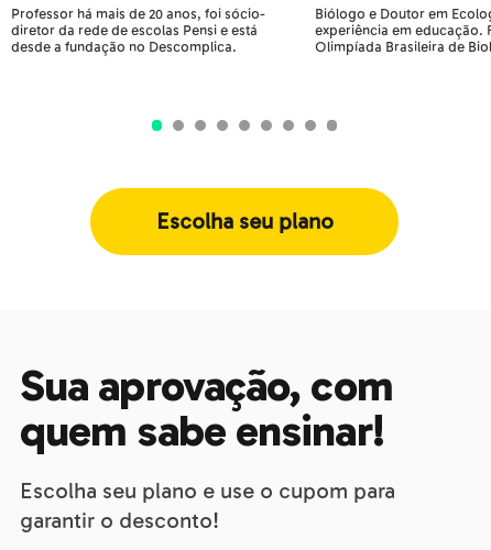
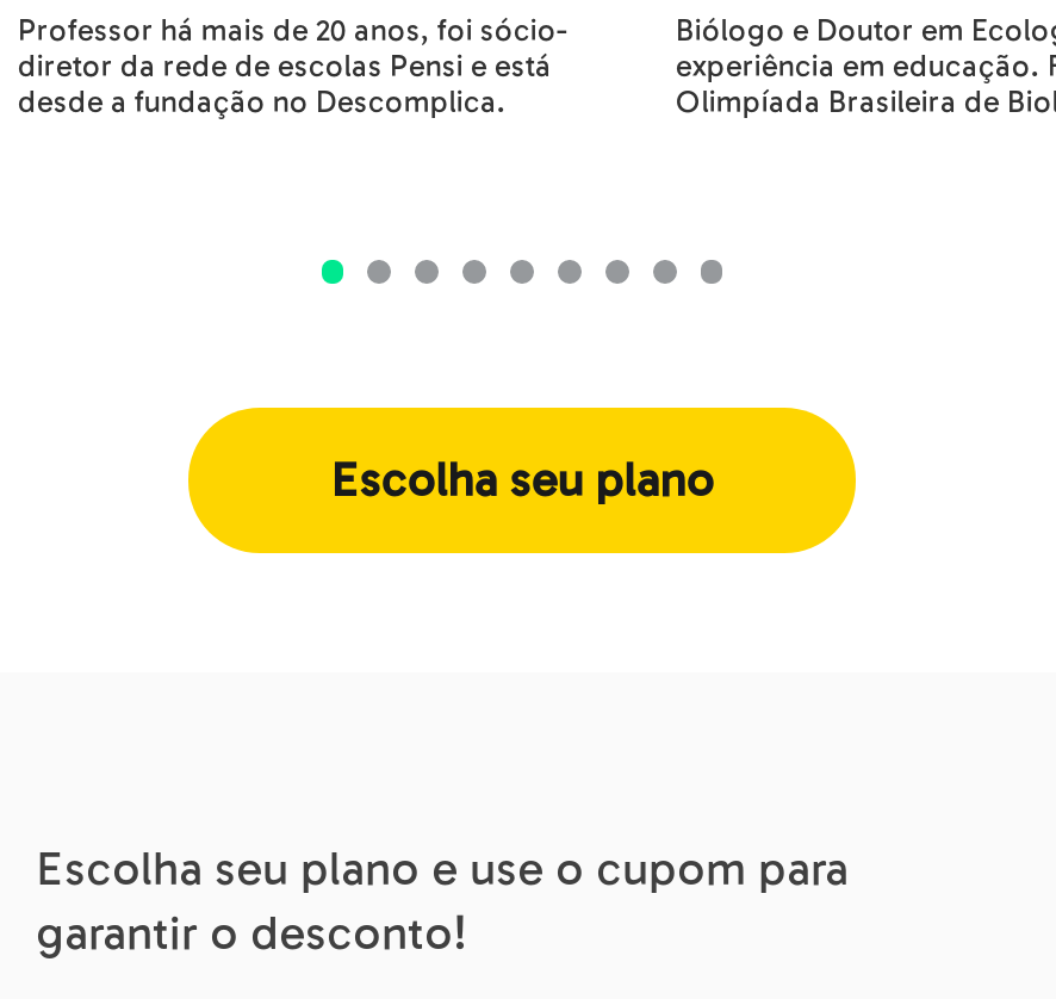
- Sua aprovação, com
- quem sabe ensinar!
